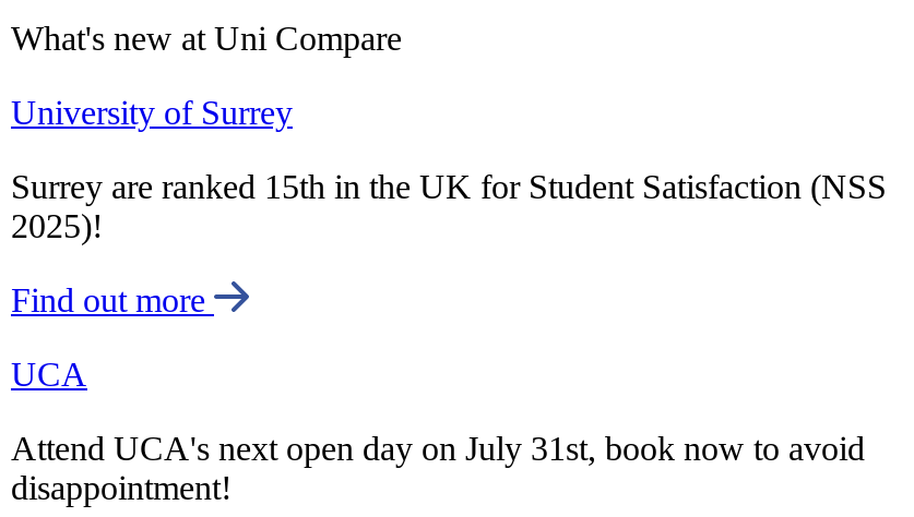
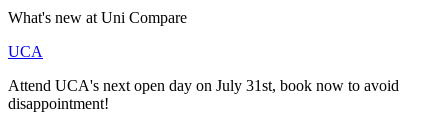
- University of Surrey
- Surrey are ranked 15th in the UK for Student Satisfaction (NSS
- 2025)!
- Find out more
